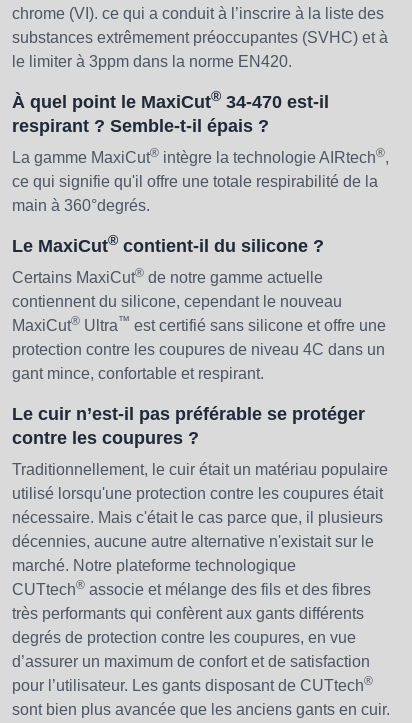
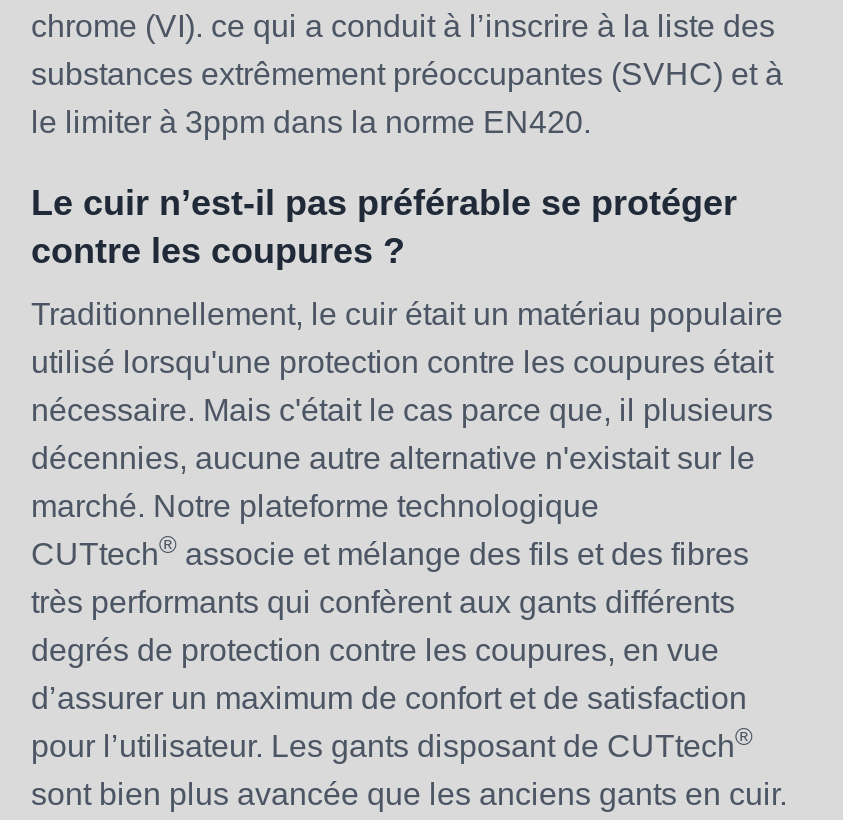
- À quel point le MaxiCut® 34-470 est-il
- respirant ? Semble-t-il épais ?
- La gamme MaxiCut® intègre la technologie AIRtech®,
- ce qui signifie qu'il offre une totale respirabilité de la
- main à 360°degrés.
- Le MaxiCut® contient-il du silicone ?
- Certains MaxiCut® de notre gamme actuelle
- contiennent du silicone, cependant le nouveau
- MaxiCut® Ultra™ est certifié sans silicone et offre une
- protection contre les coupures de niveau 4C dans un
- gant mince, confortable et respirant.
